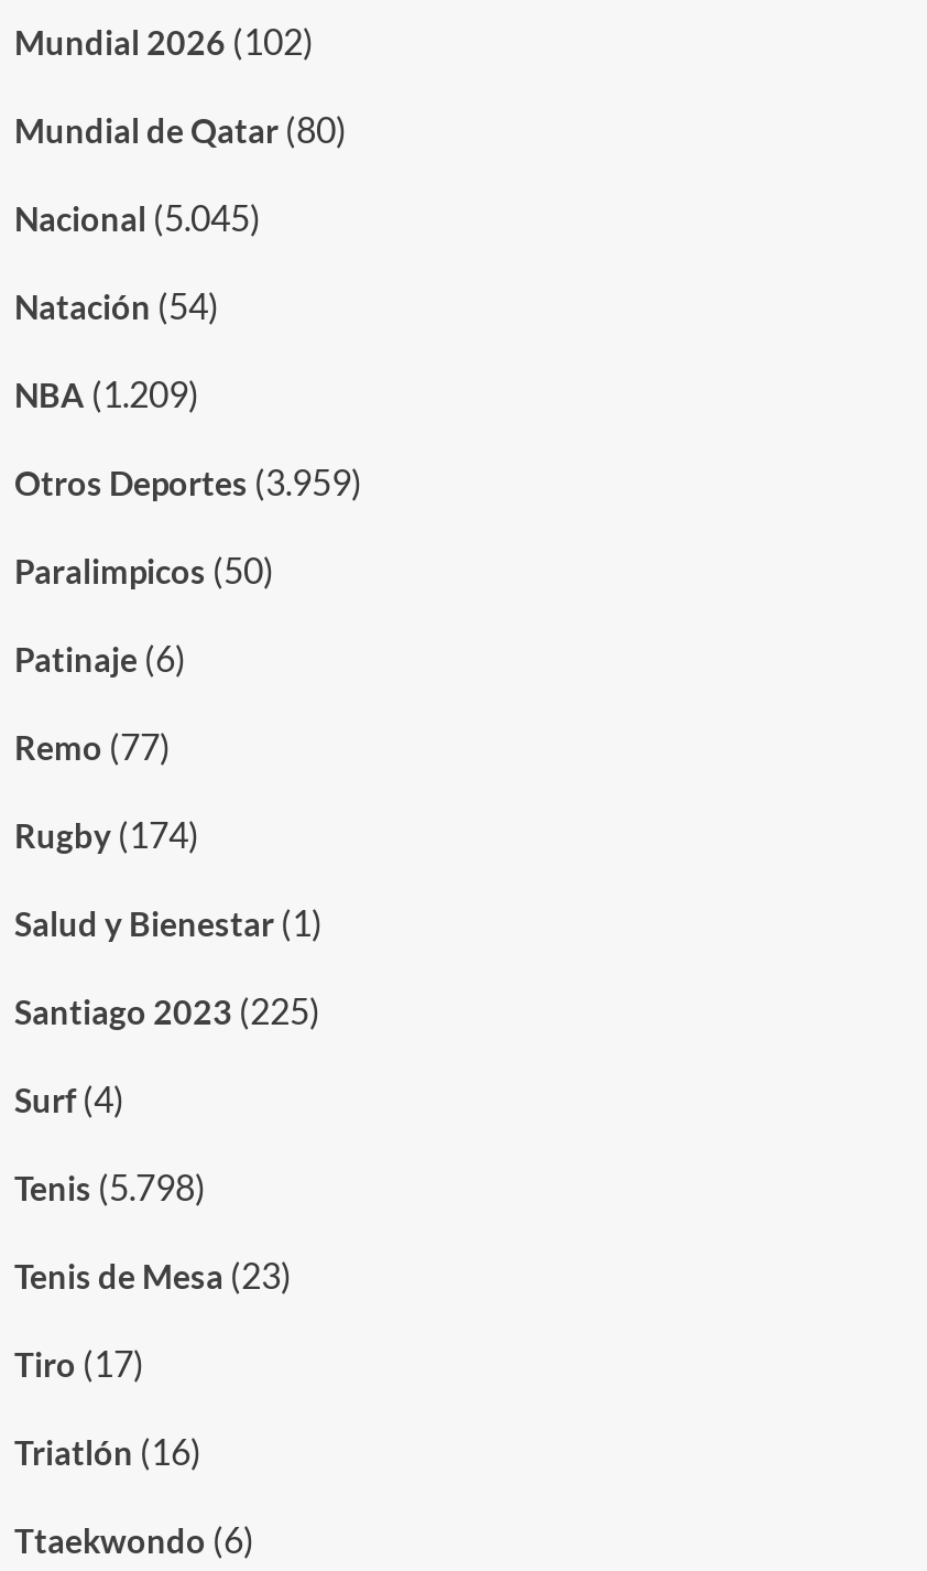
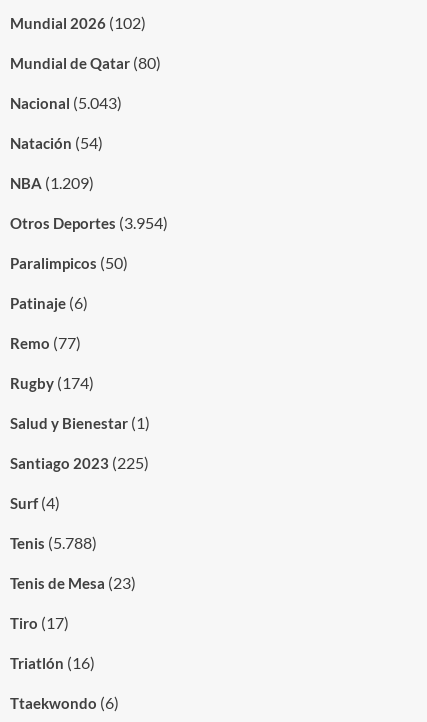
- Nacional (5.045)
+ Nacional (5.043)

- Otros Deportes (3.959)
+ Otros Deportes (3.954)

- Tenis (5.798)
+ Tenis (5.788)
